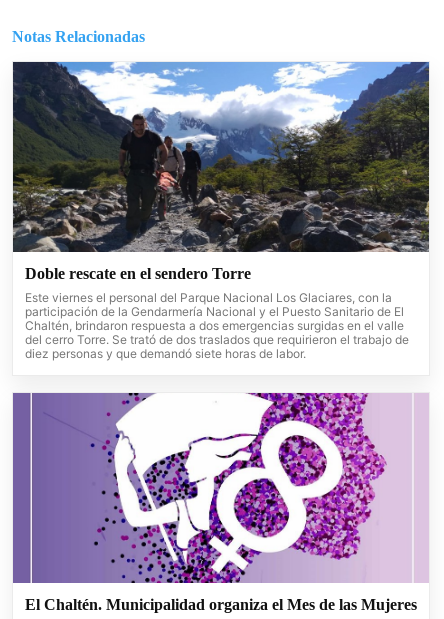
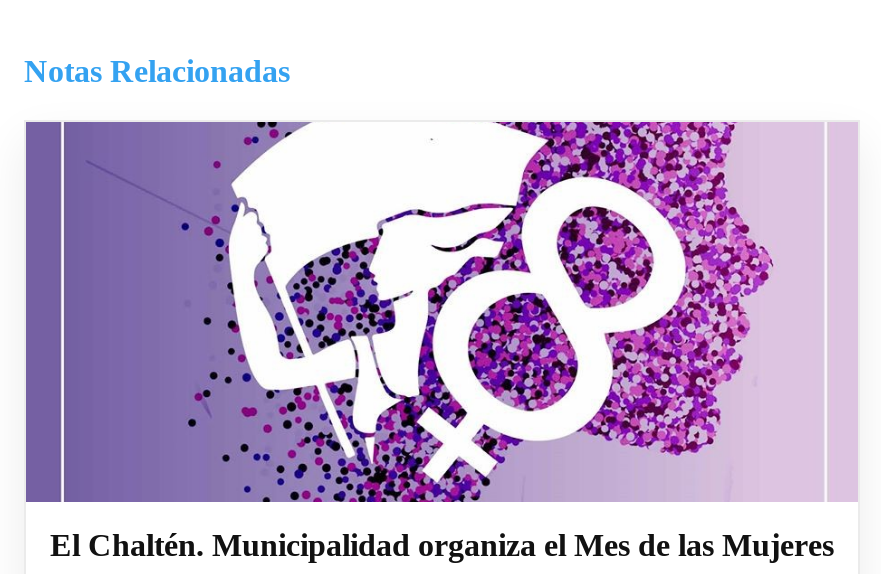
- [image]
- Doble rescate en el sendero Torre
- Este viernes el personal del Parque Nacional Los Glaciares, con la
- participación de la Gendarmería Nacional y el Puesto Sanitario de El
- Chaltén, brindaron respuesta a dos emergencias surgidas en el valle
- del cerro Torre. Se trató de dos traslados que requirieron el trabajo de
- diez personas y que demandó siete horas de labor.
